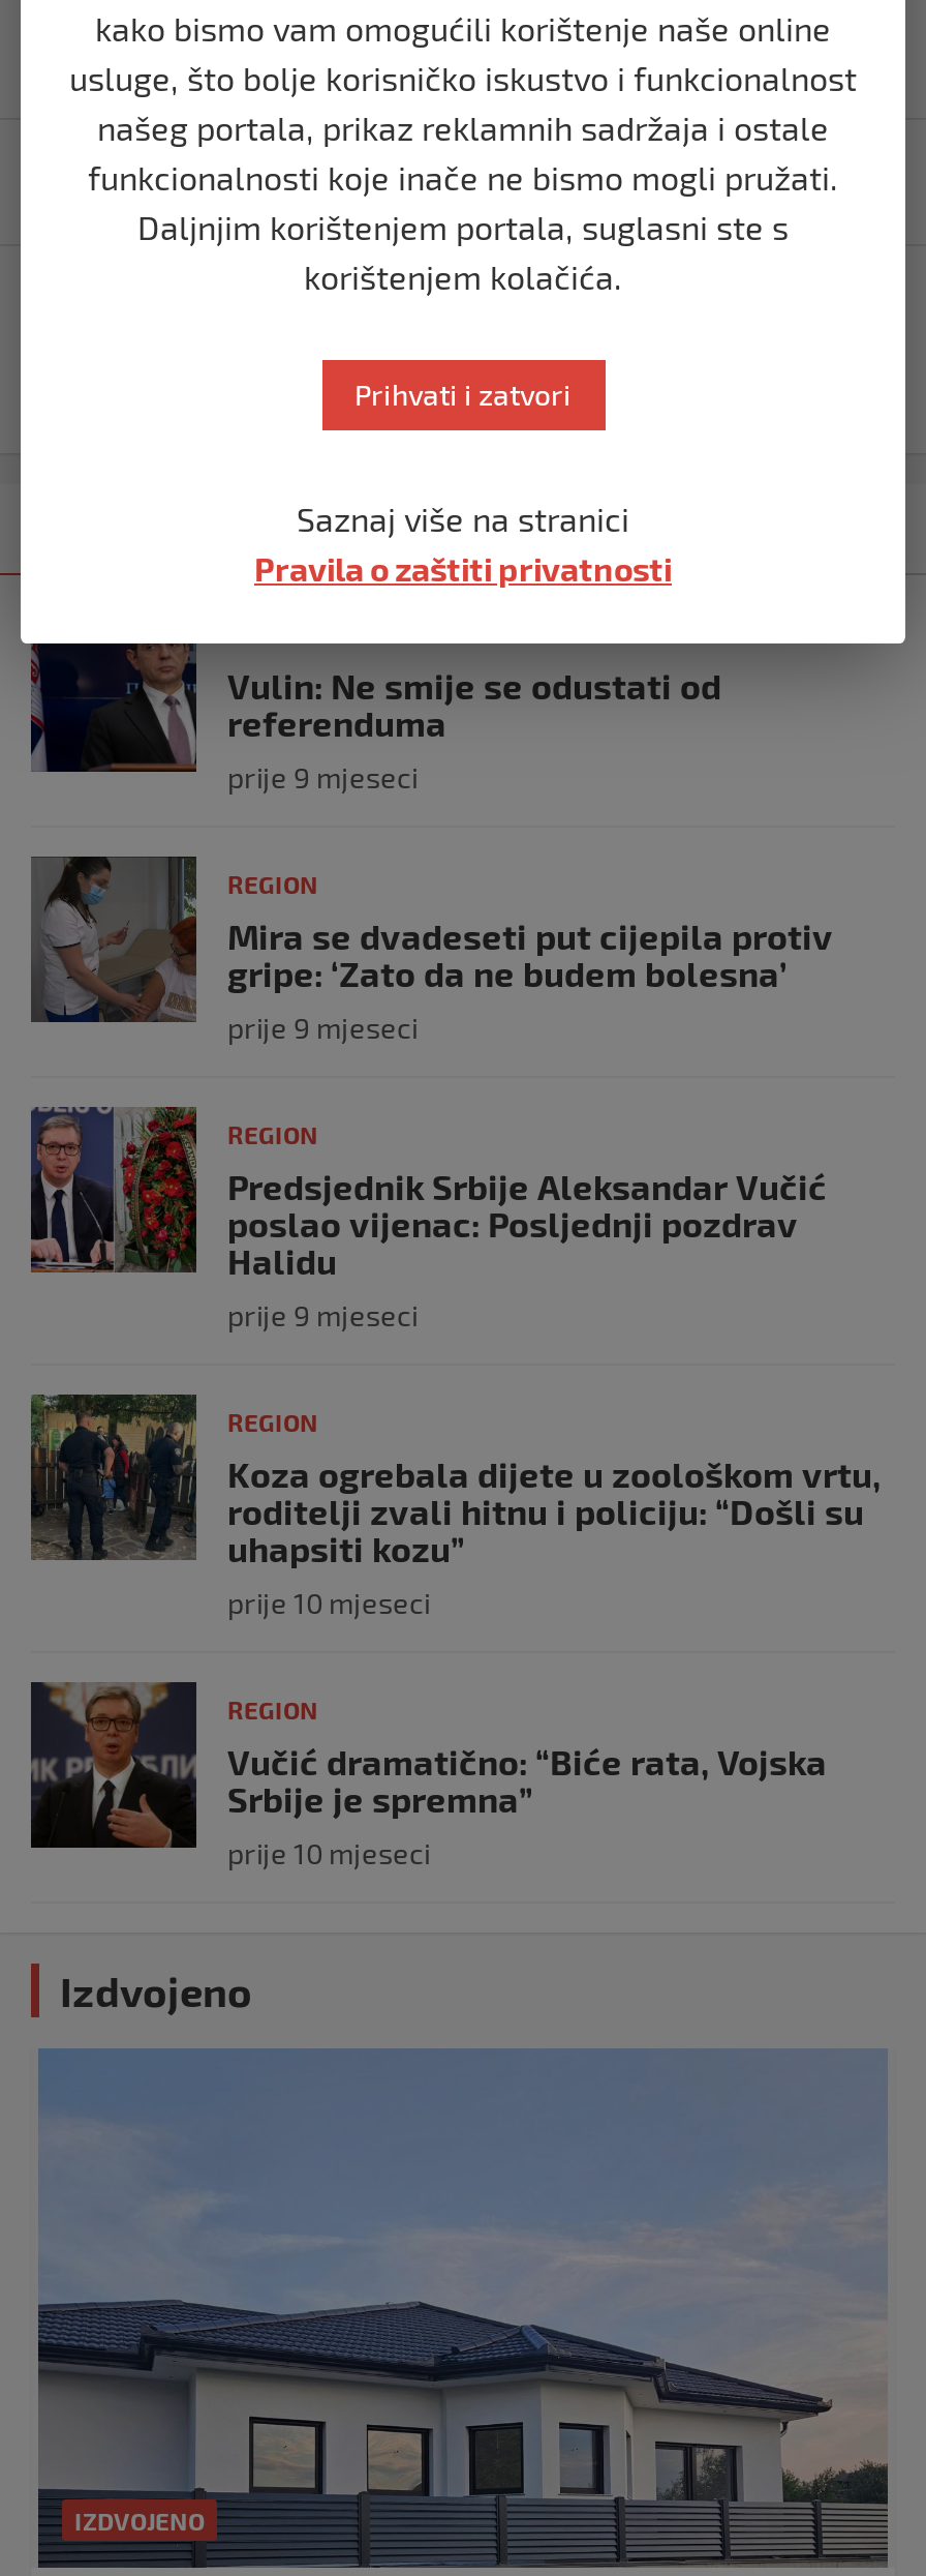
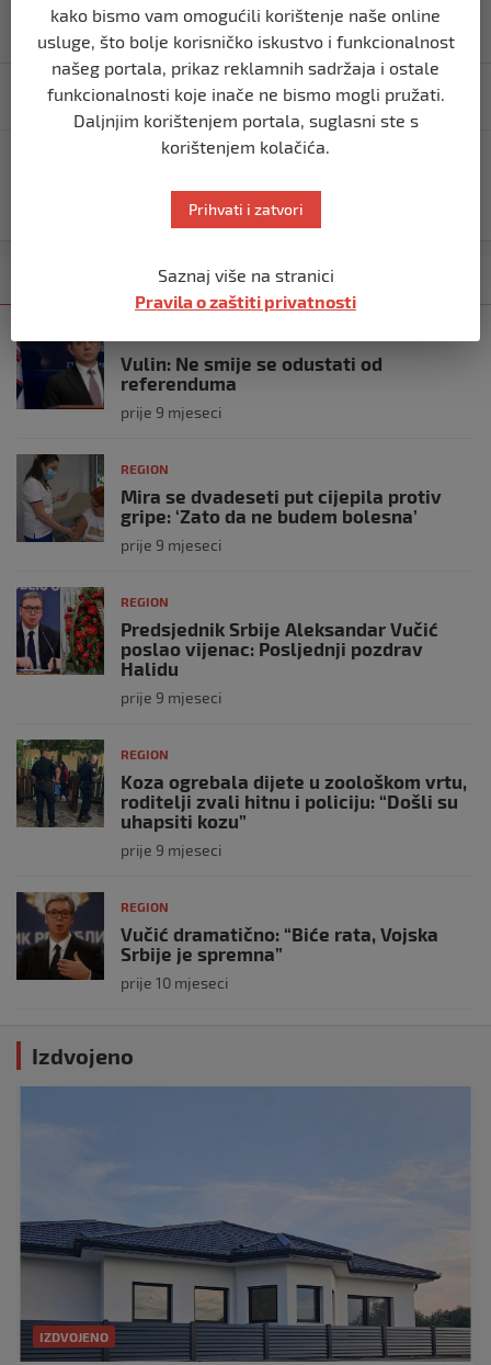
- prije 10 mjeseci
+ prije 9 mjeseci
